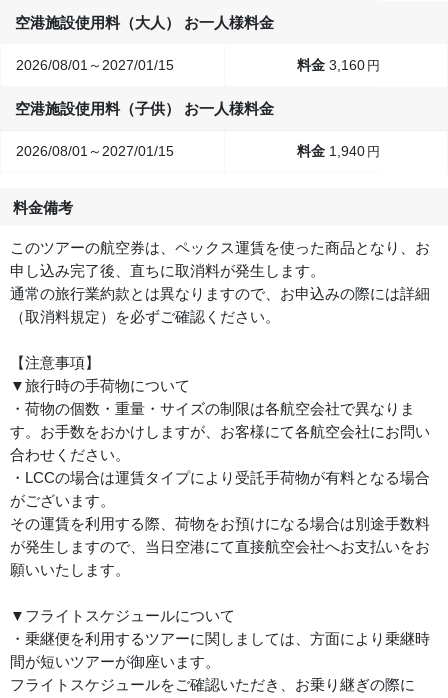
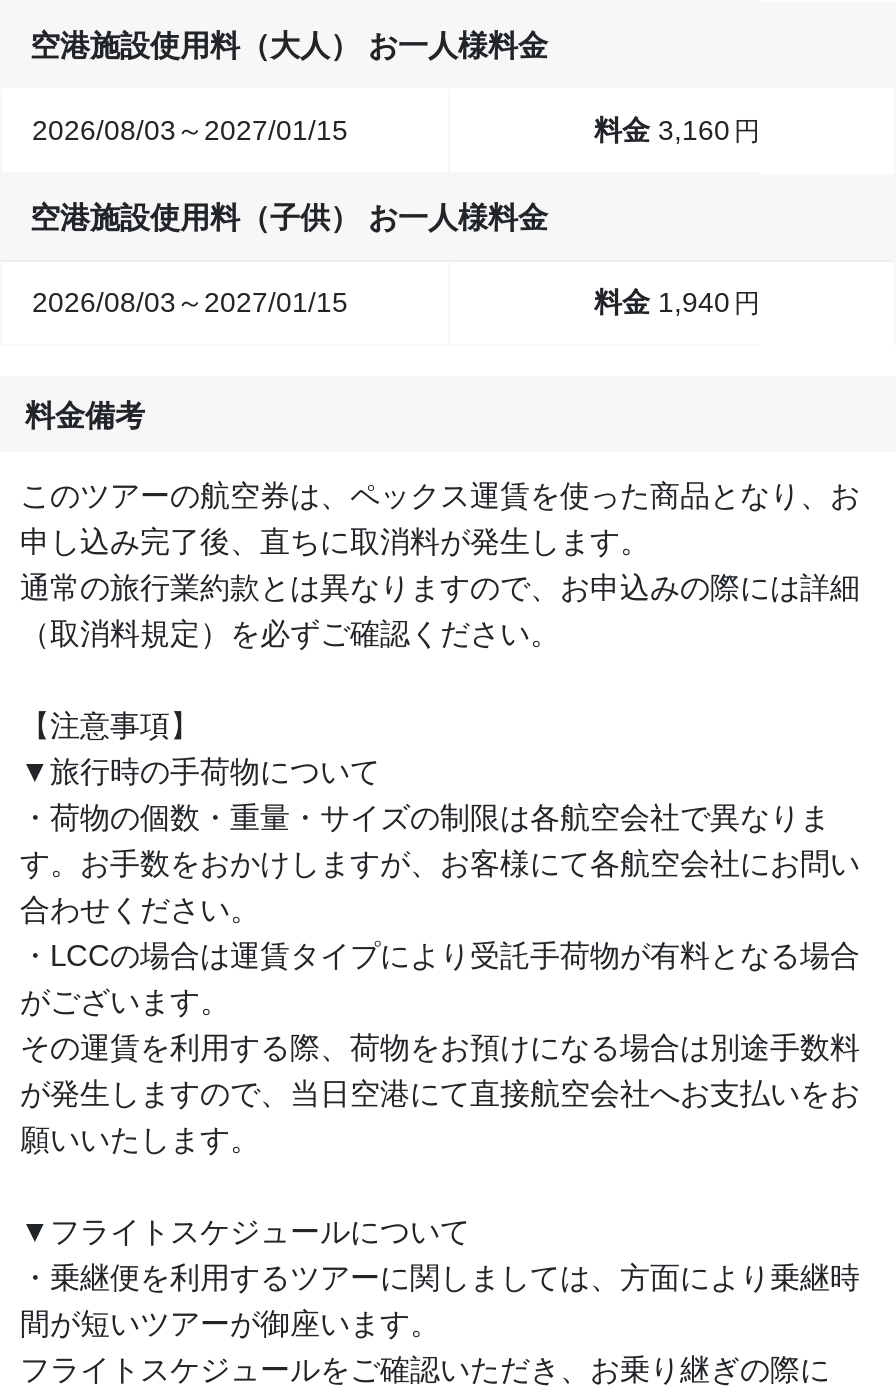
- 2026/08/01～2027/01/15
+ 2026/08/03～2027/01/15

- 2026/08/01～2027/01/15
+ 2026/08/03～2027/01/15
